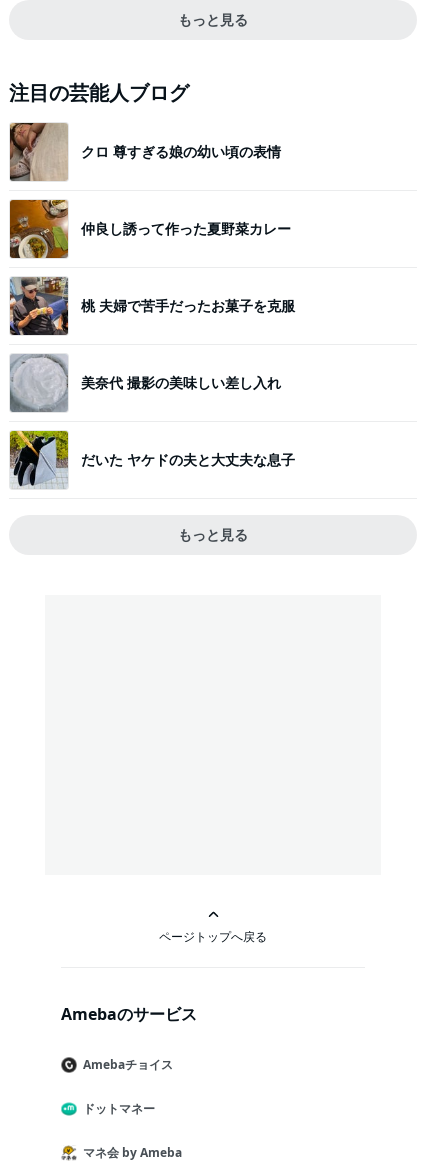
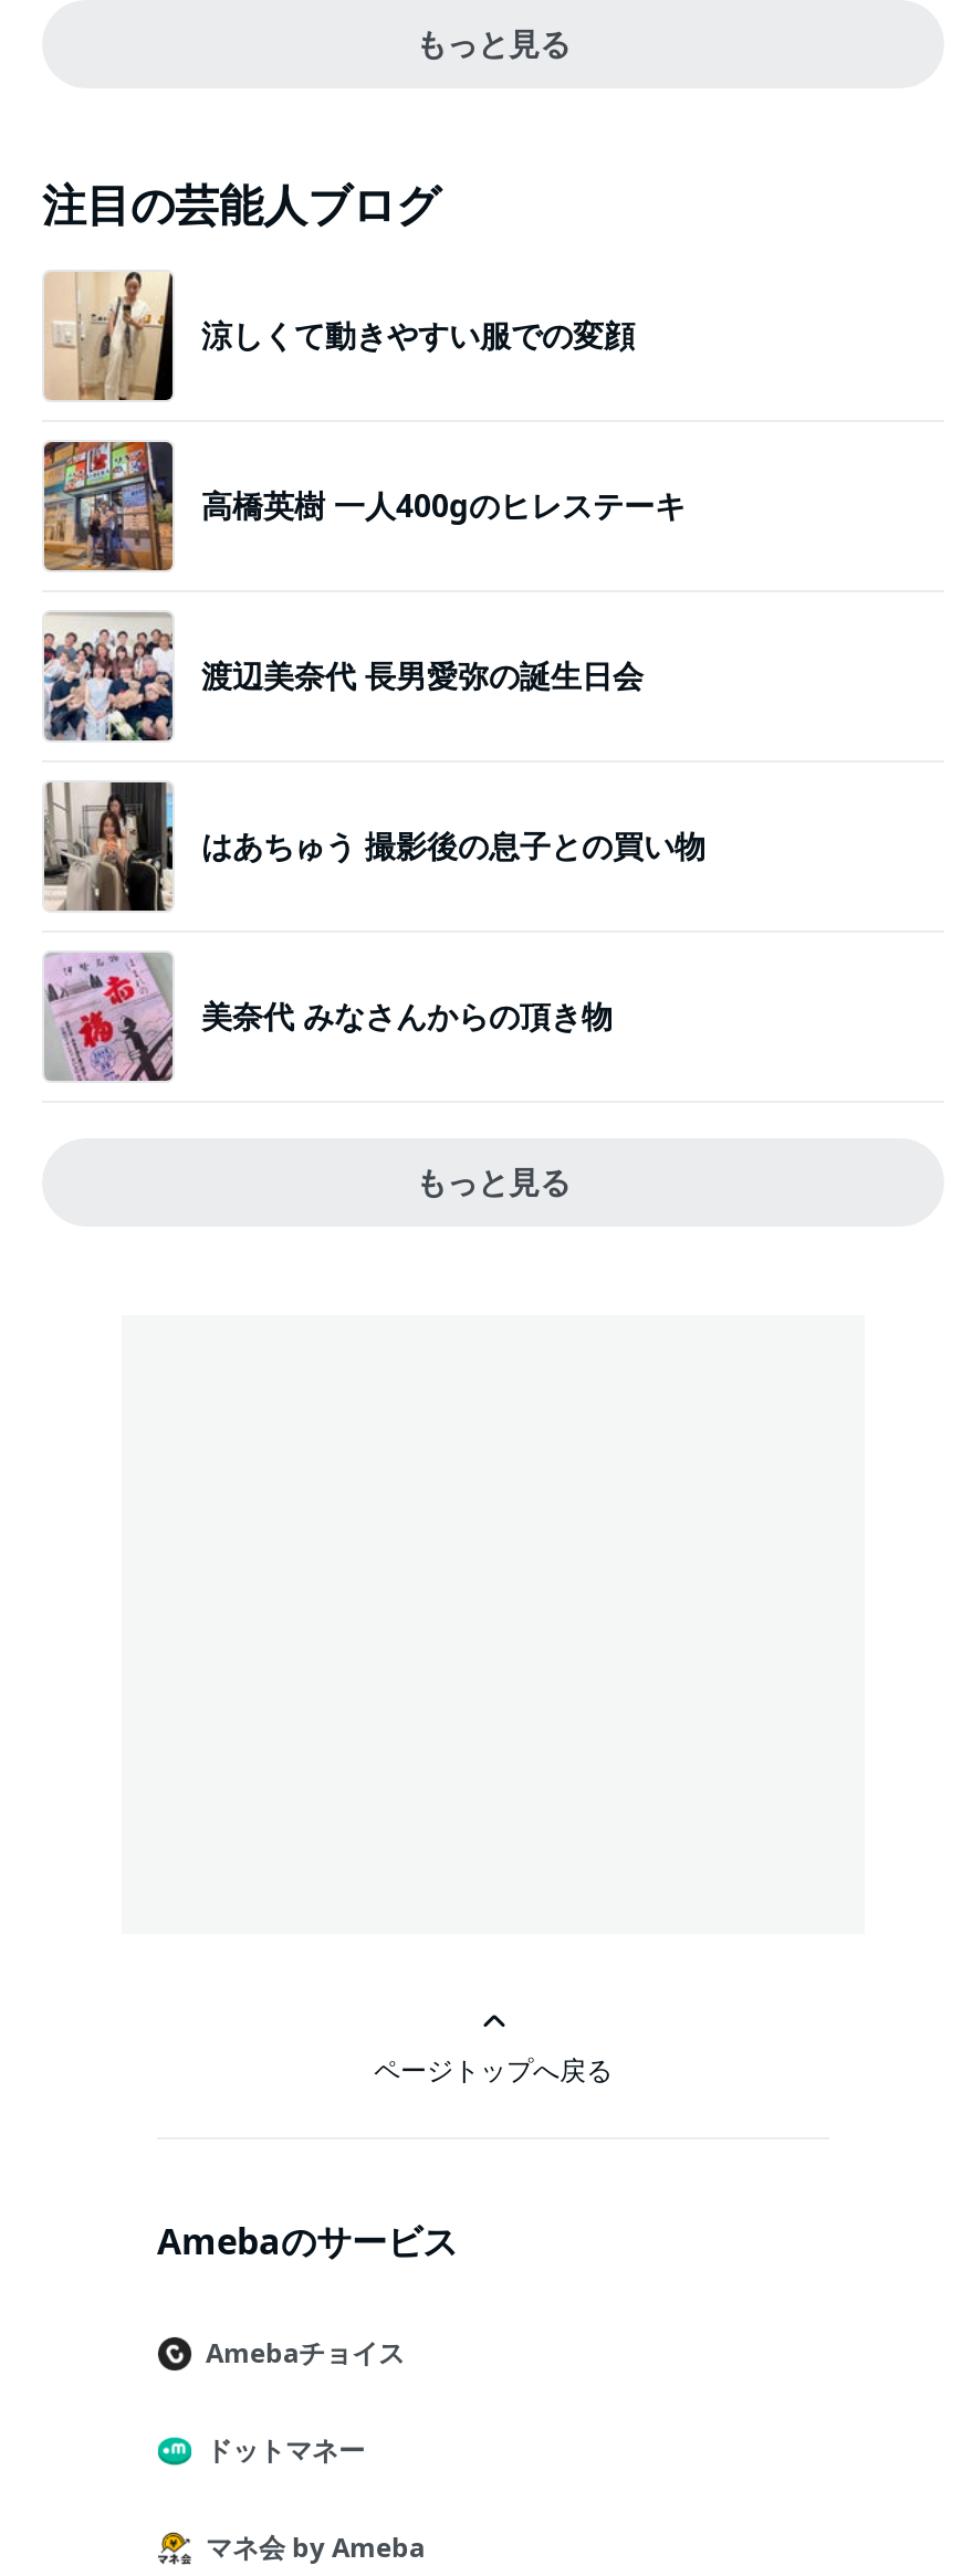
- [image]
- クロ 尊すぎる娘の幼い頃の表情
+ [image]
+ 涼しくて動きやすい服での変顔

- [image]
- 仲良し誘って作った夏野菜カレー
+ [image]
+ 高橋英樹 一人400gのヒレステーキ

- [image]
- 桃 夫婦で苦手だったお菓子を克服
+ [image]
+ 渡辺美奈代 長男愛弥の誕生日会

- [image]
- 美奈代 撮影の美味しい差し入れ
+ [image]
+ はあちゅう 撮影後の息子との買い物

- [image]
- だいた ヤケドの夫と大丈夫な息子
+ [image]
+ 美奈代 みなさんからの頂き物
